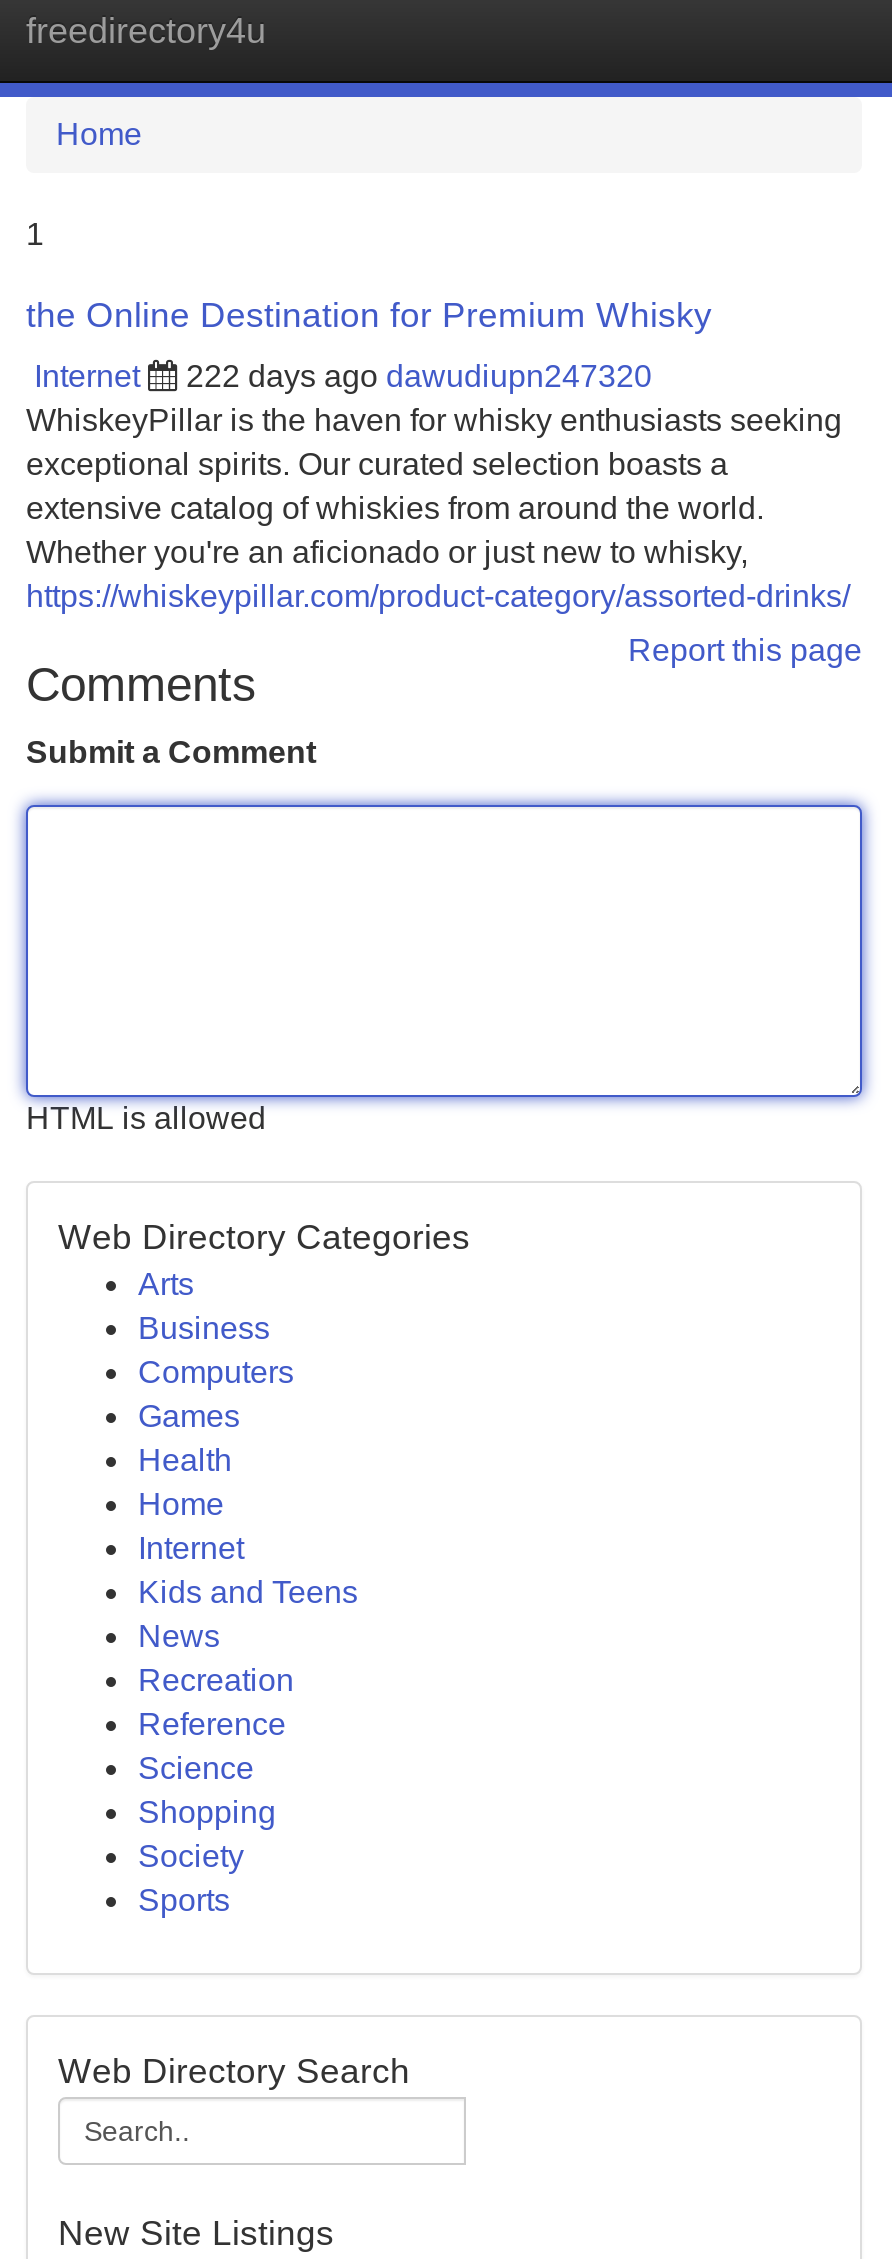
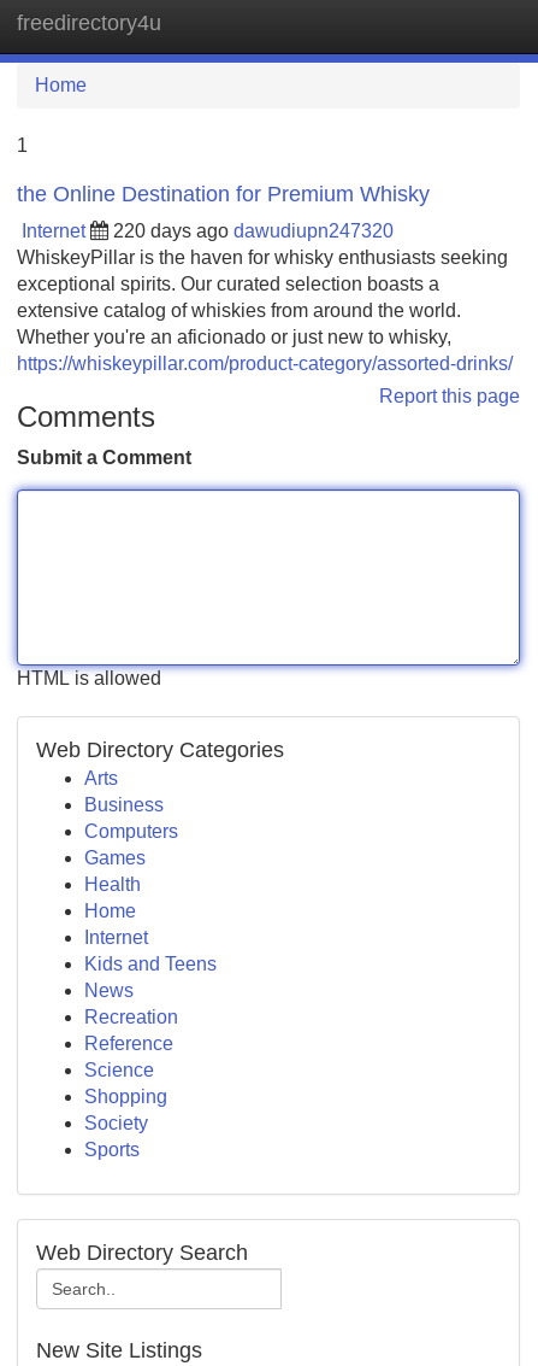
- 222 days ago dawudiupn247320
+ 220 days ago dawudiupn247320
